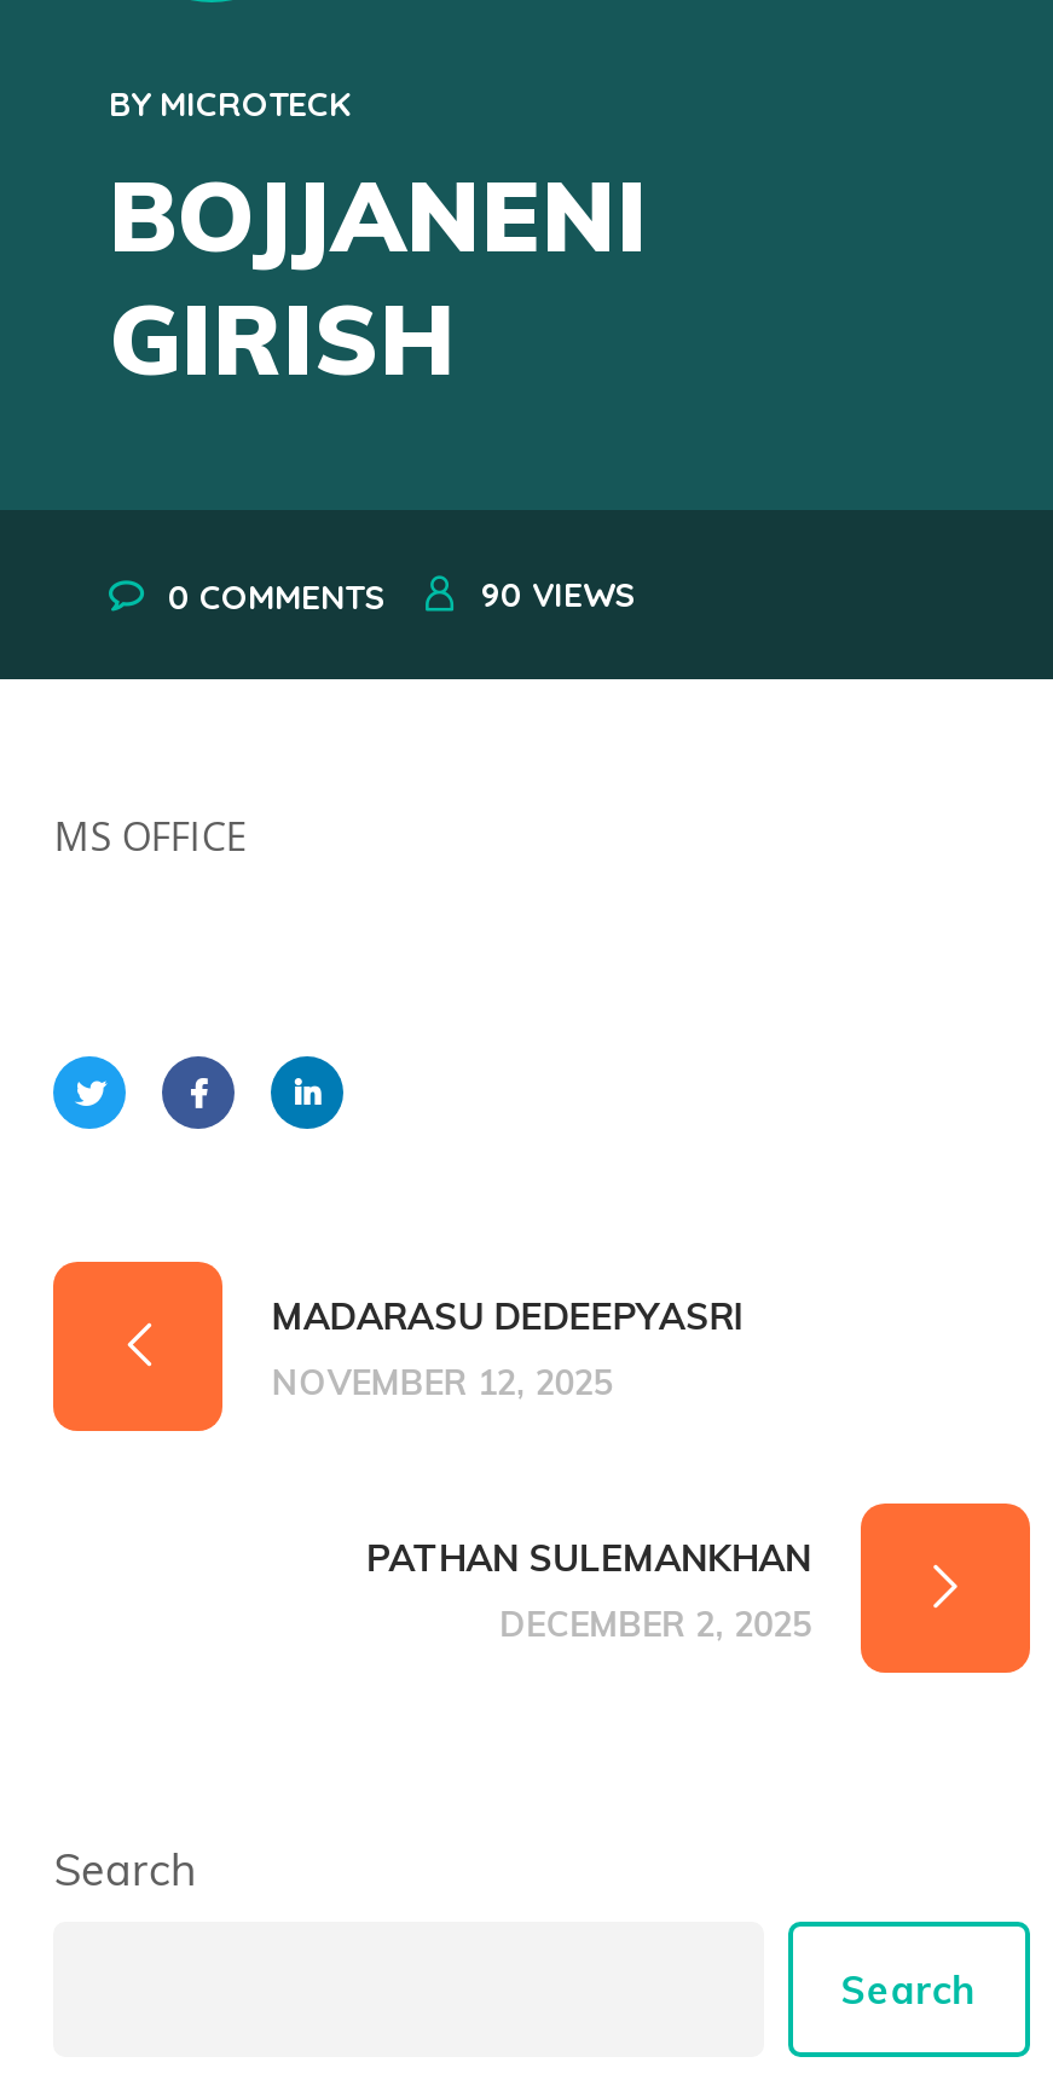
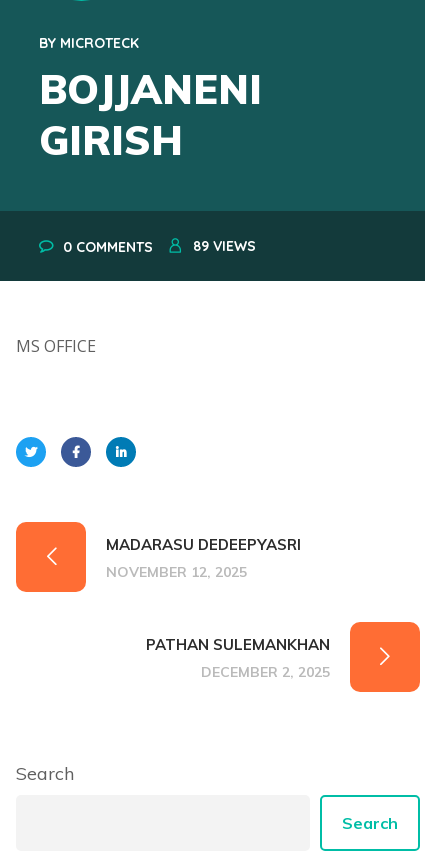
- 90 VIEWS
+ 89 VIEWS
